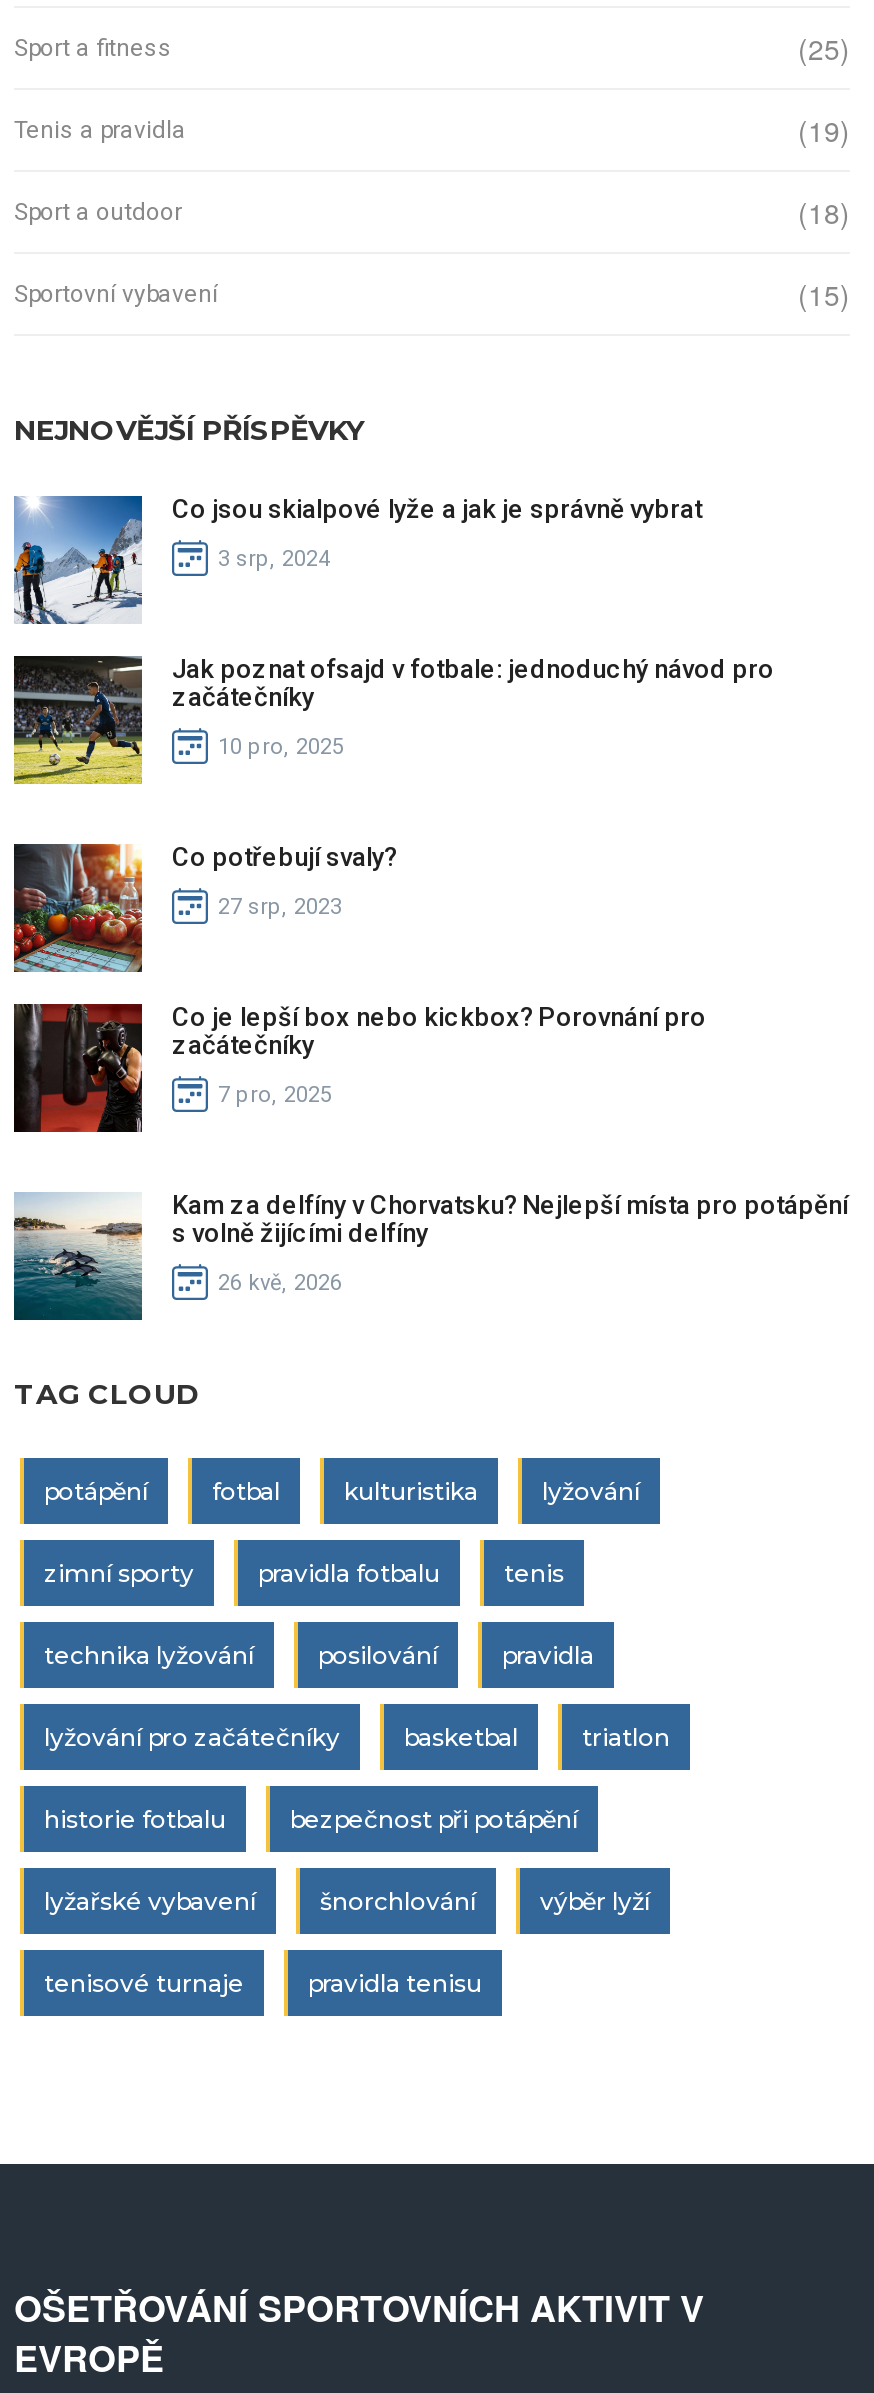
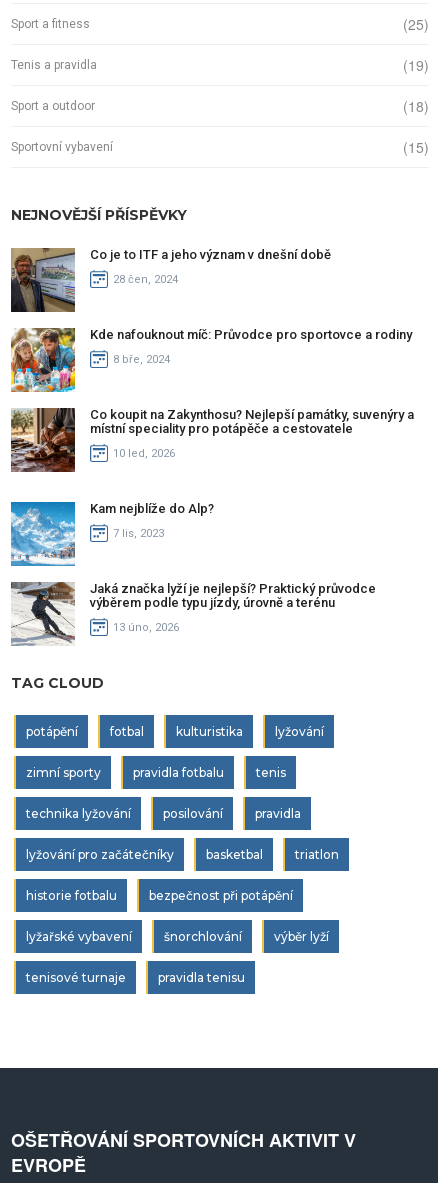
- [image]
- Co jsou skialpové lyže a jak je správně vybrat
+ [image]
+ Co je to ITF a jeho význam v dnešní době

- 3 srp, 2024
+ 28 čen, 2024

- [image]
- Jak poznat ofsajd v fotbale: jednoduchý návod pro
- začátečníky
+ [image]
+ Kde nafouknout míč: Průvodce pro sportovce a rodiny

- 10 pro, 2025
+ 8 bře, 2024

- [image]
- Co potřebují svaly?
+ [image]
+ Co koupit na Zakynthosu? Nejlepší památky, suvenýry a
+ místní speciality pro potápěče a cestovatele

- 27 srp, 2023
+ 10 led, 2026

- [image]
- Co je lepší box nebo kickbox? Porovnání pro
- začátečníky
+ [image]
+ Kam nejblíže do Alp?

- 7 pro, 2025
+ 7 lis, 2023

- [image]
- Kam za delfíny v Chorvatsku? Nejlepší místa pro potápění
- s volně žijícími delfíny
+ [image]
+ Jaká značka lyží je nejlepší? Praktický průvodce
+ výběrem podle typu jízdy, úrovně a terénu

- 26 kvě, 2026
+ 13 úno, 2026
